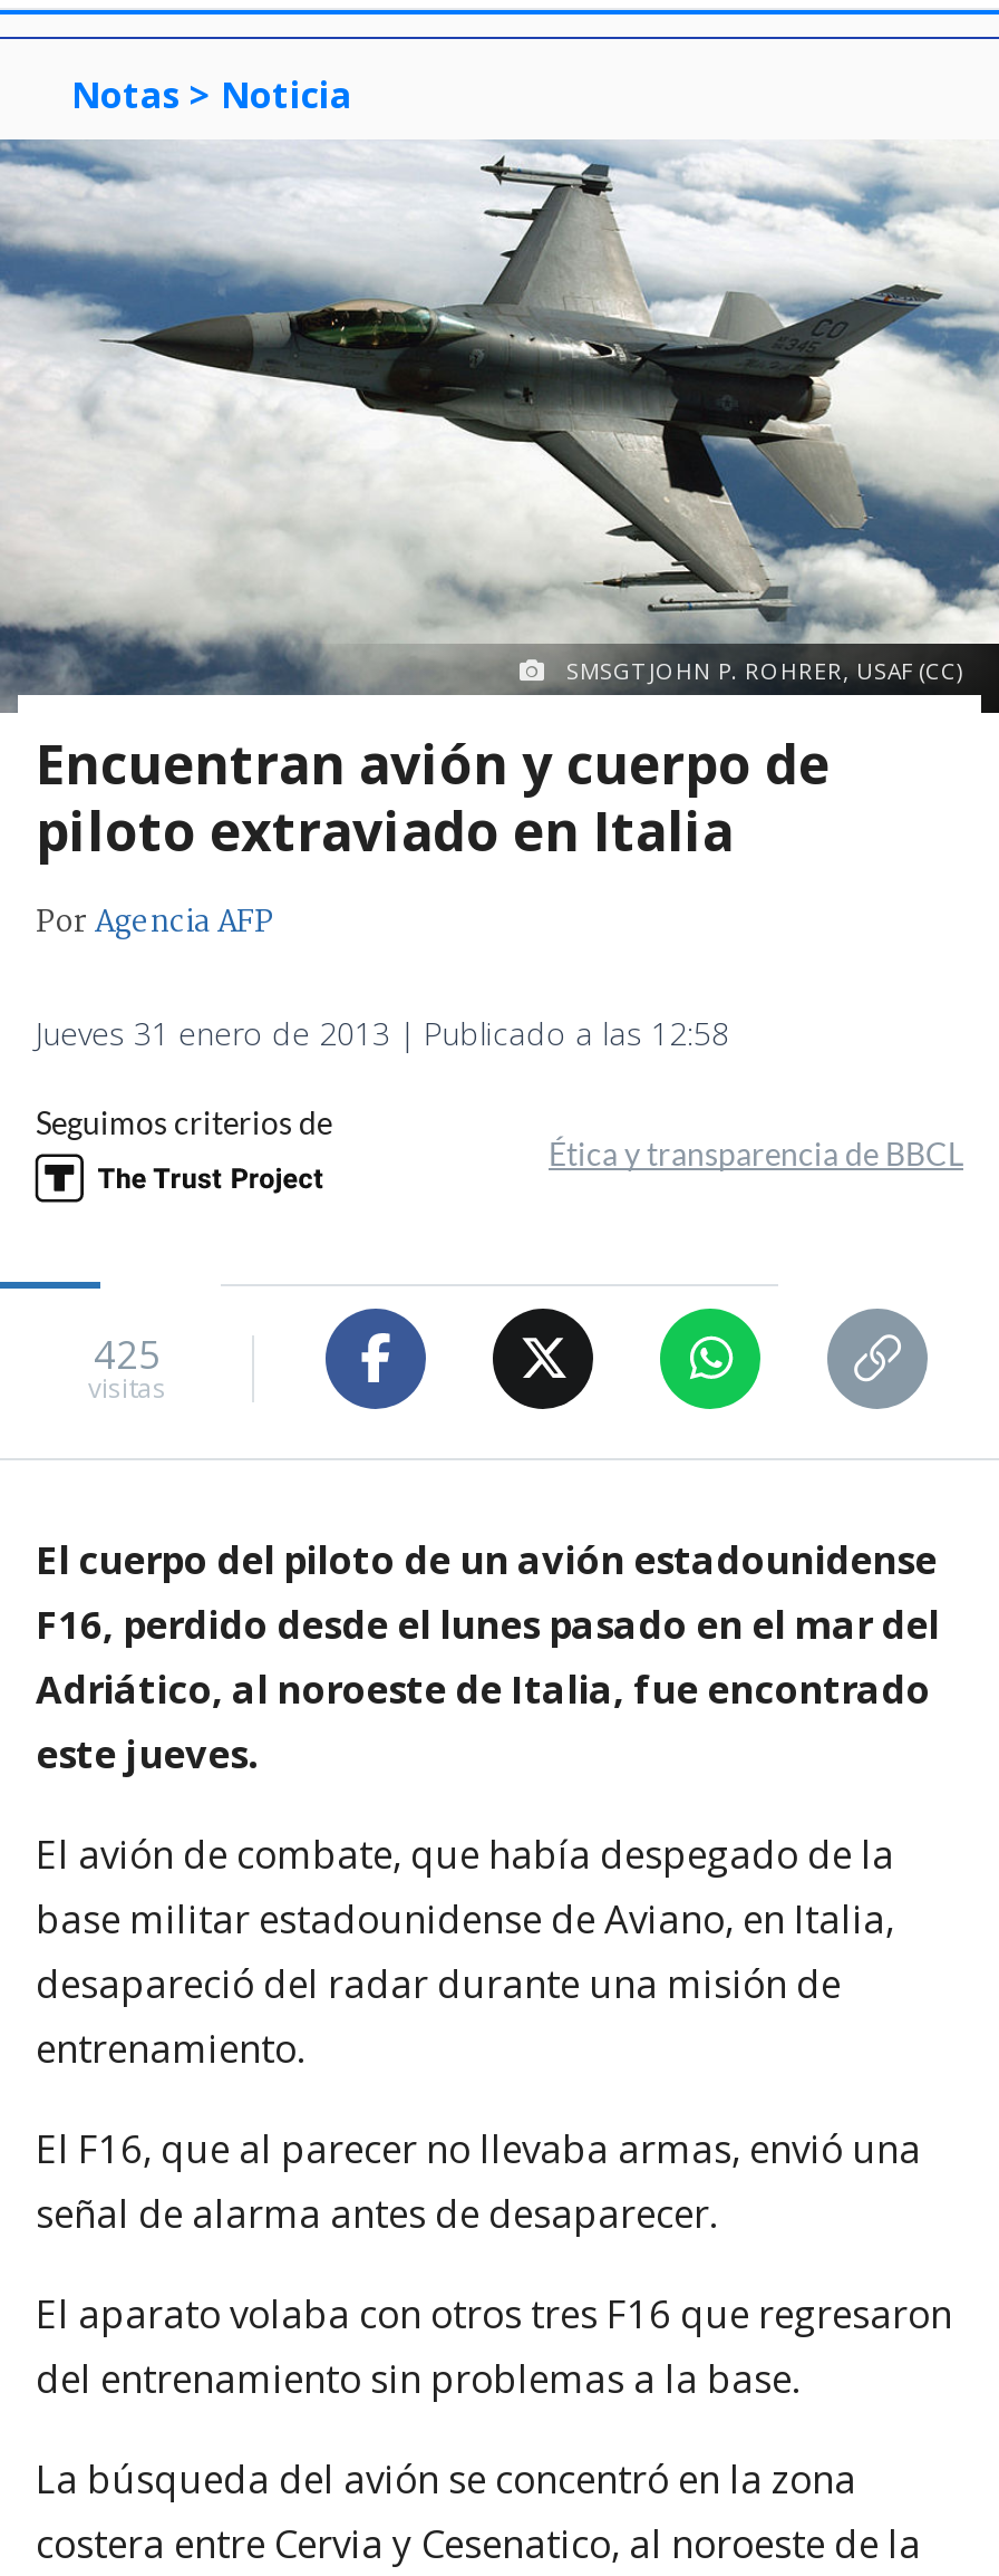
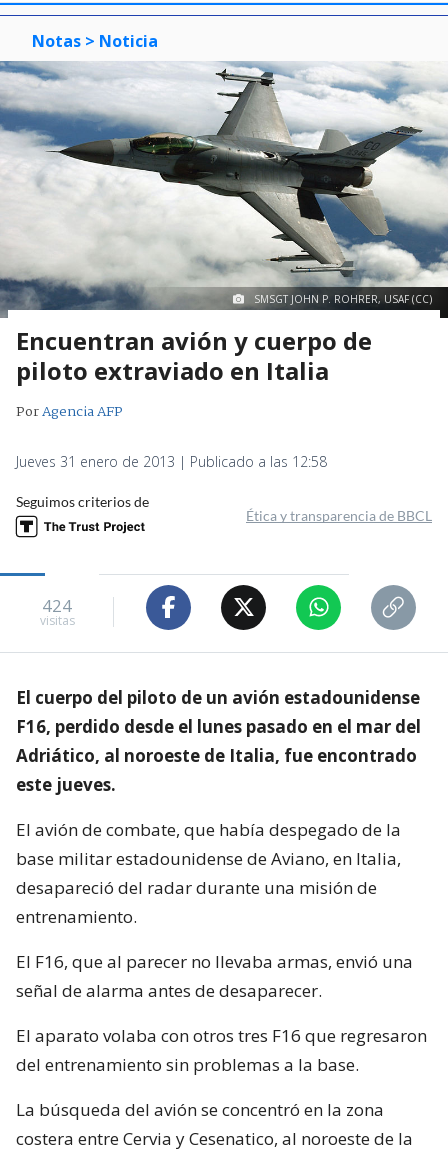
- 425
+ 424
